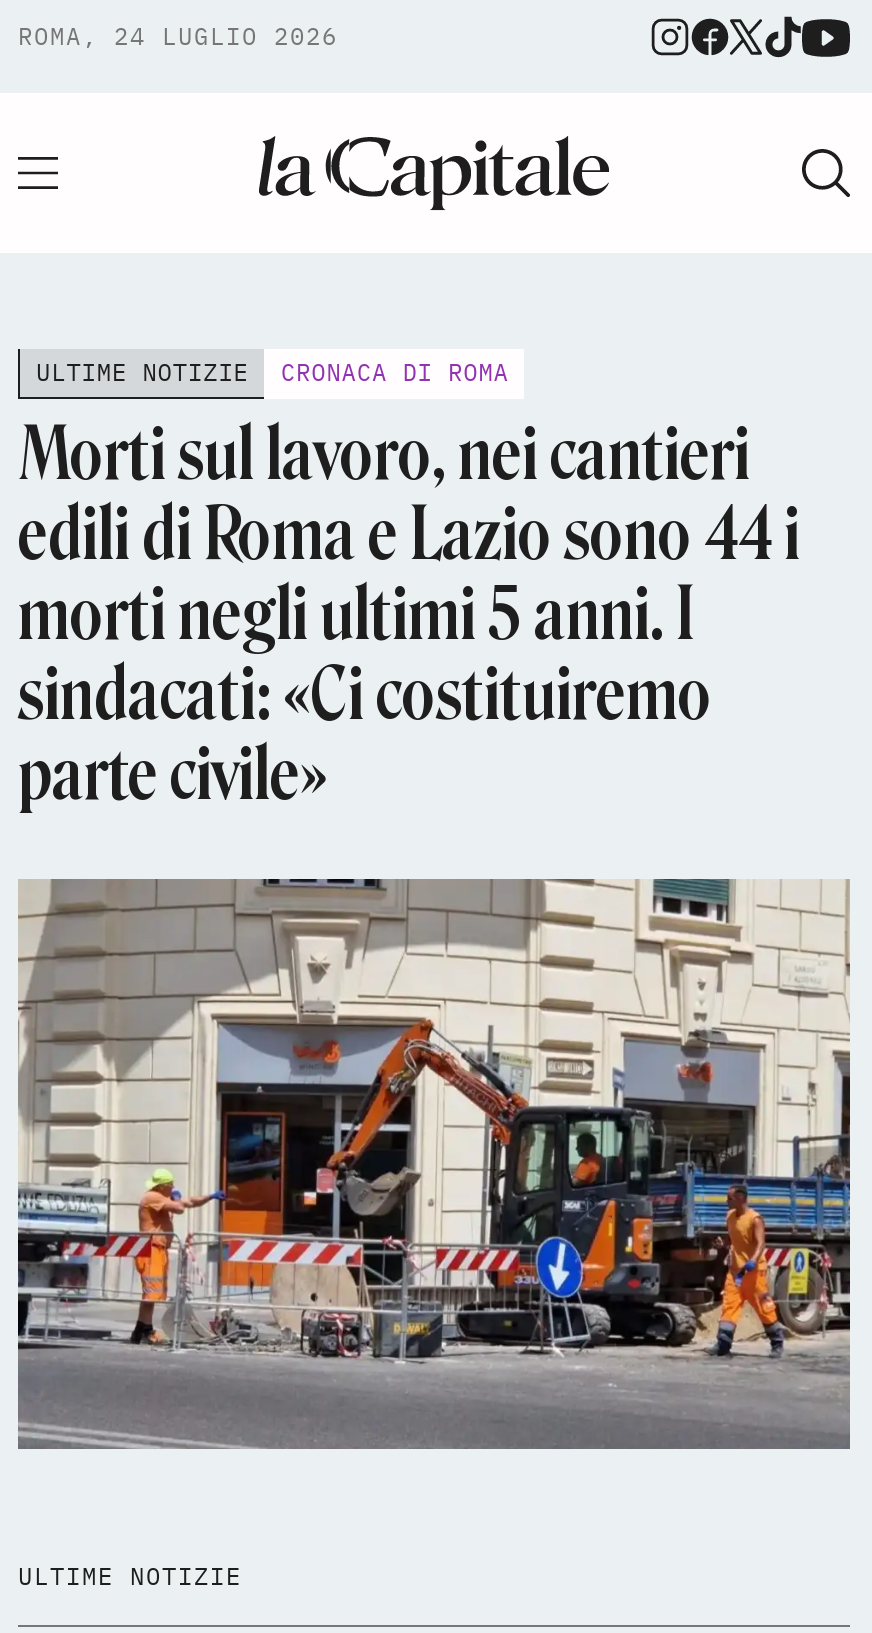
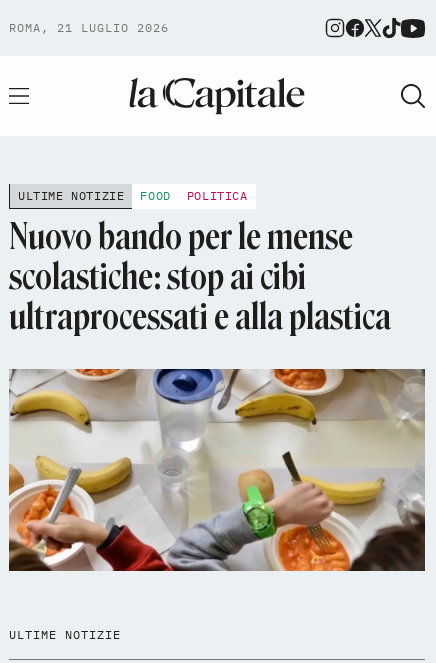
- ROMA, 24 LUGLIO 2026
+ ROMA, 21 LUGLIO 2026

- CRONACA DI ROMA
- Morti sul lavoro, nei cantieri
- edili di Roma e Lazio sono 44 i
- morti negli ultimi 5 anni. I
- sindacati: «Ci costituiremo
- parte civile»
+ FOOD
+ POLITICA
+ Nuovo bando per le mense
+ scolastiche: stop ai cibi
+ ultraprocessati e alla plastica

- [image]
+ [image]
